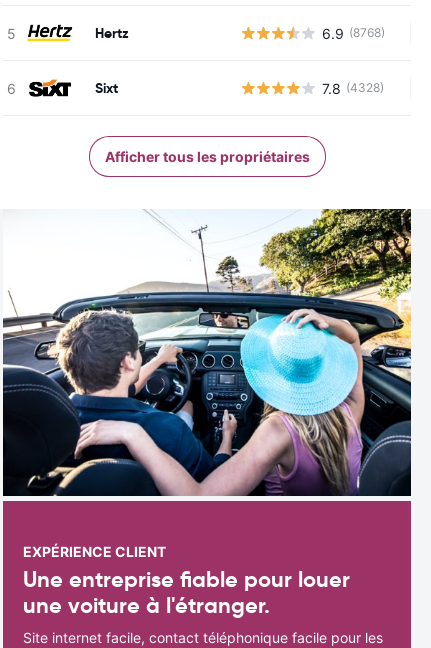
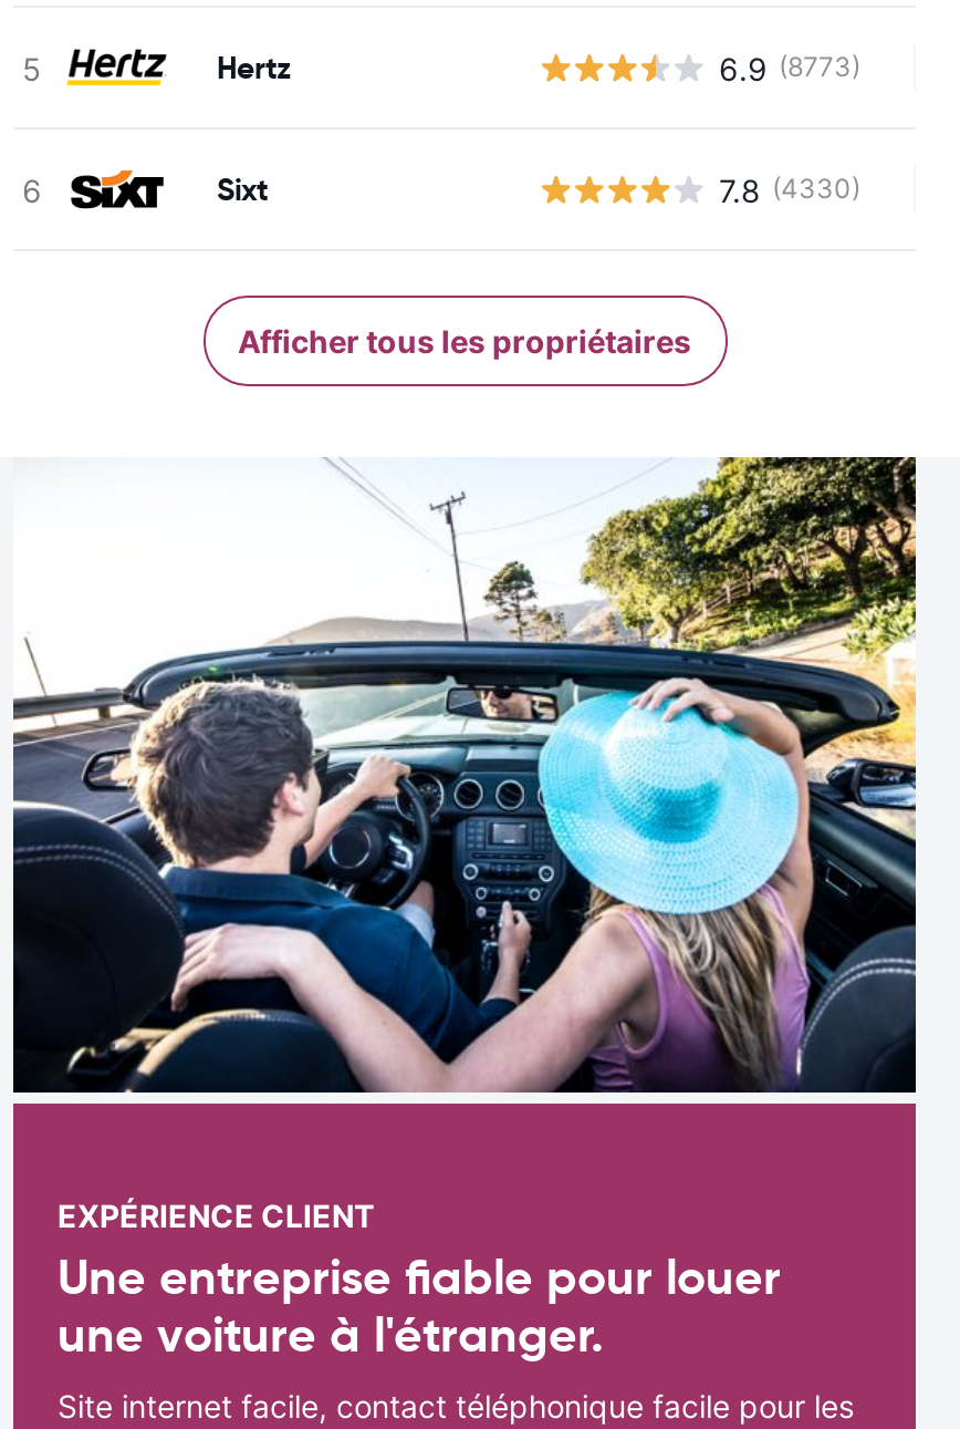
- 6.9 (8768)
+ 6.9 (8773)

- 7.8 (4328)
+ 7.8 (4330)
